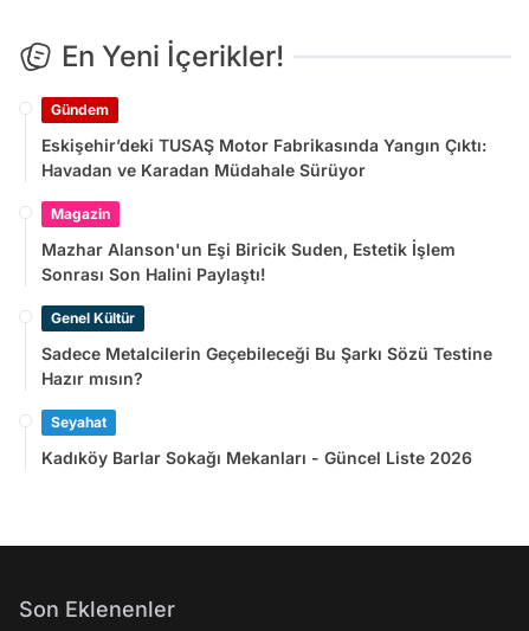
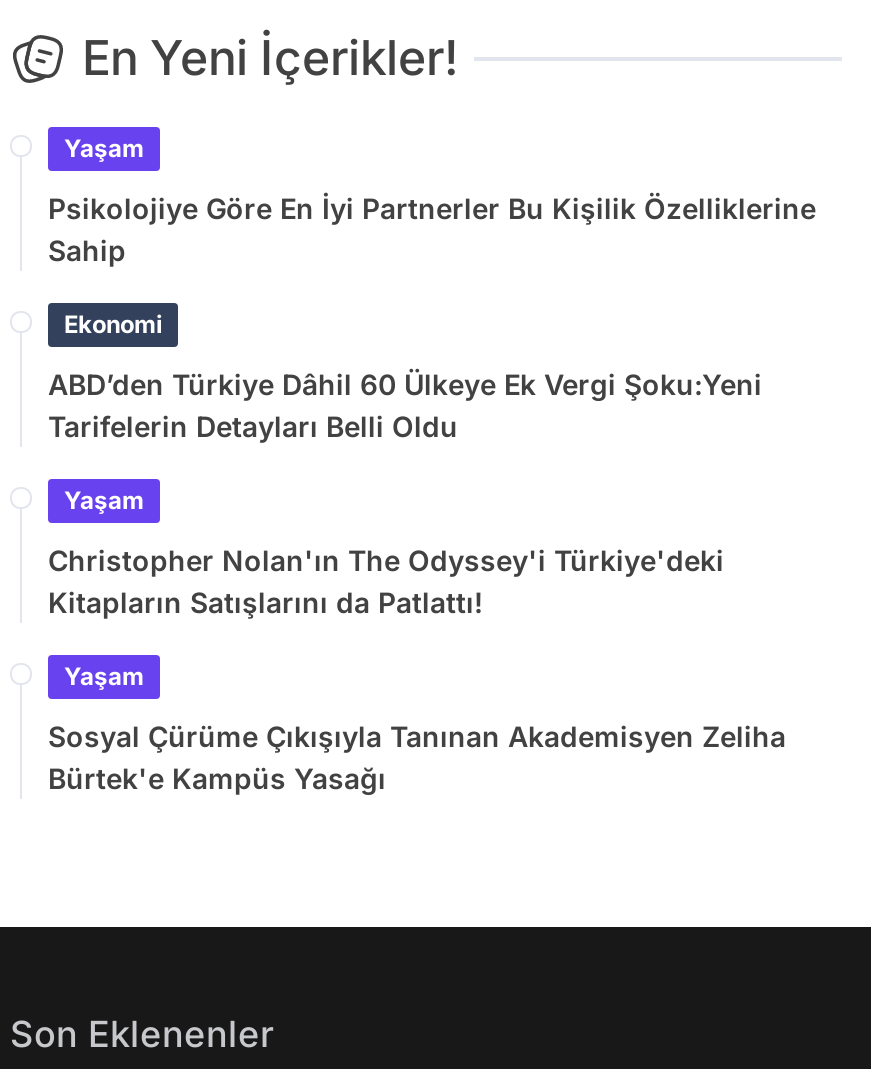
- Gündem
+ Yaşam

- Eskişehir’deki TUSAŞ Motor Fabrikasında Yangın Çıktı:
- Havadan ve Karadan Müdahale Sürüyor
+ Psikolojiye Göre En İyi Partnerler Bu Kişilik Özelliklerine
+ Sahip

- Magazin
+ Ekonomi

- Mazhar Alanson'un Eşi Biricik Suden, Estetik İşlem
- Sonrası Son Halini Paylaştı!
+ ABD’den Türkiye Dâhil 60 Ülkeye Ek Vergi Şoku:Yeni
+ Tarifelerin Detayları Belli Oldu

- Genel Kültür
+ Yaşam

- Sadece Metalcilerin Geçebileceği Bu Şarkı Sözü Testine
- Hazır mısın?
+ Christopher Nolan'ın The Odyssey'i Türkiye'deki
+ Kitapların Satışlarını da Patlattı!

- Seyahat
+ Yaşam

- Kadıköy Barlar Sokağı Mekanları - Güncel Liste 2026
+ Sosyal Çürüme Çıkışıyla Tanınan Akademisyen Zeliha
+ Bürtek'e Kampüs Yasağı
